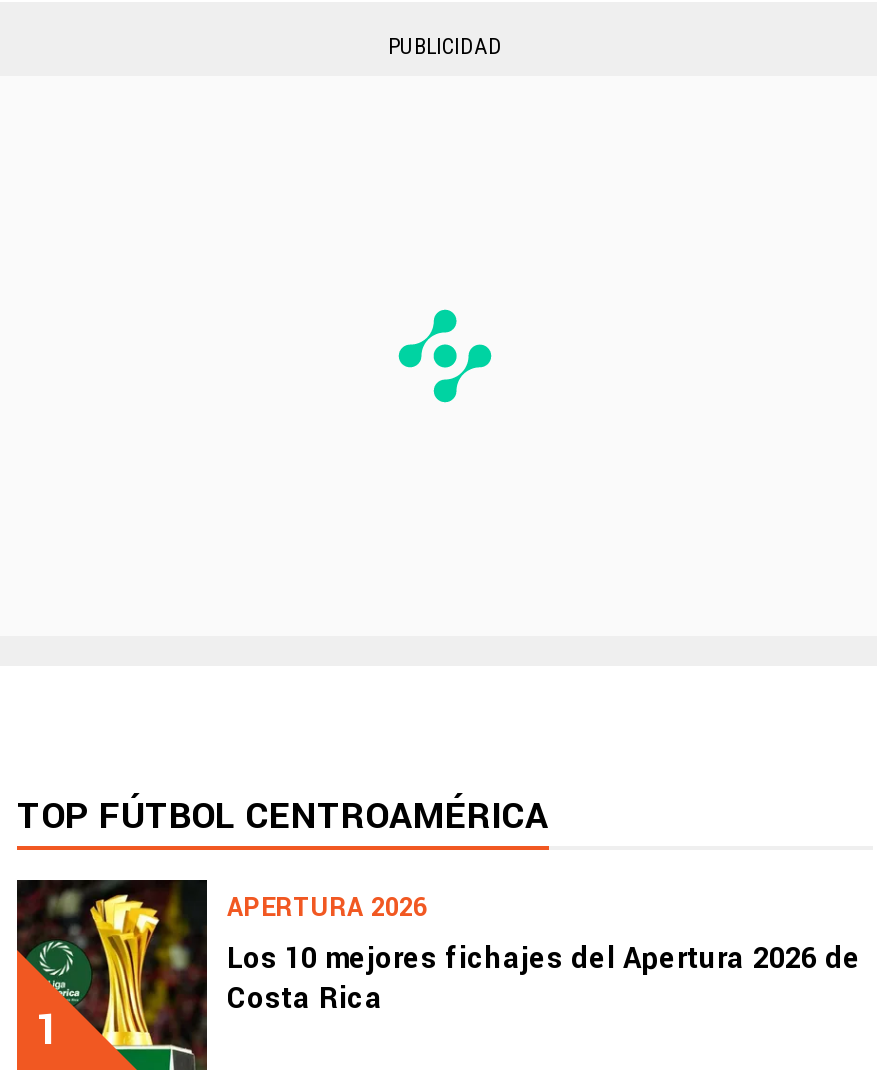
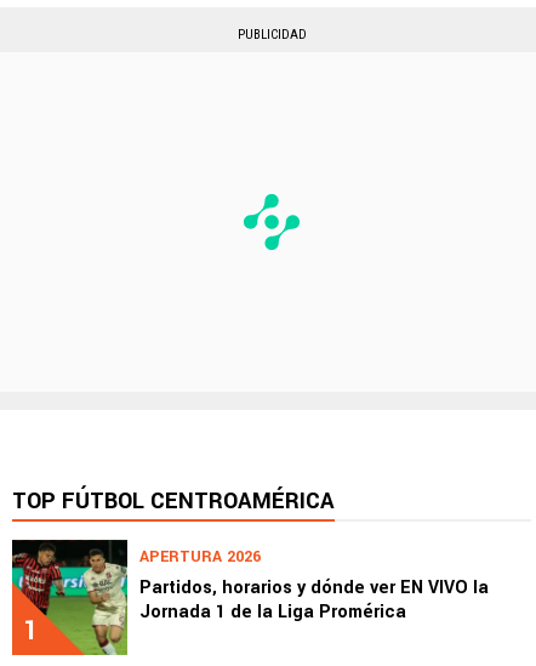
- [image]
- Los 10 mejores fichajes del Apertura 2026 de
- Costa Rica
+ [image]
+ Partidos, horarios y dónde ver EN VIVO la
+ Jornada 1 de la Liga Promérica
